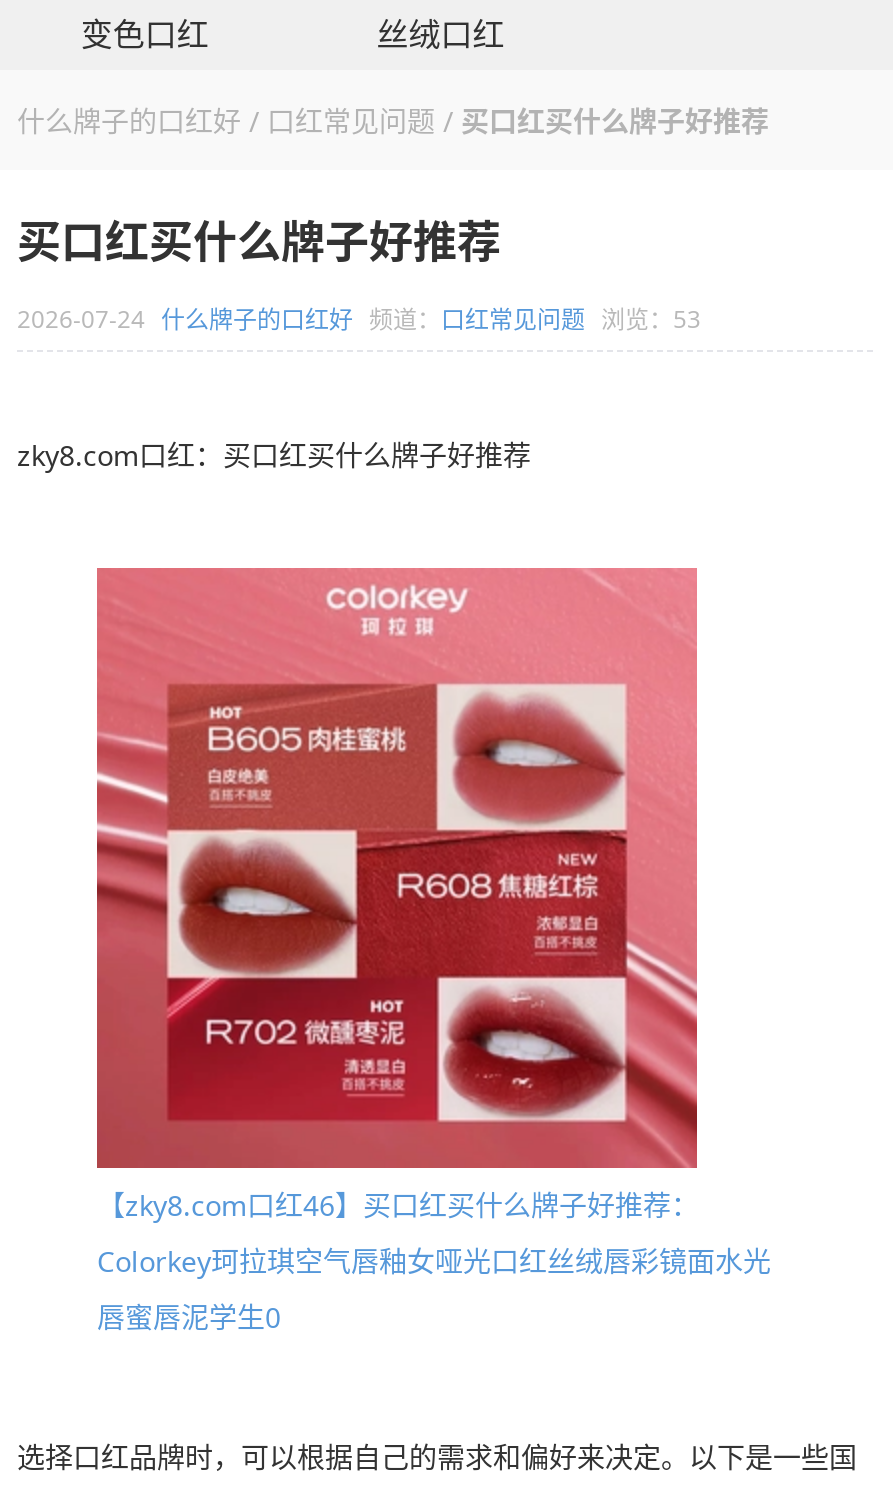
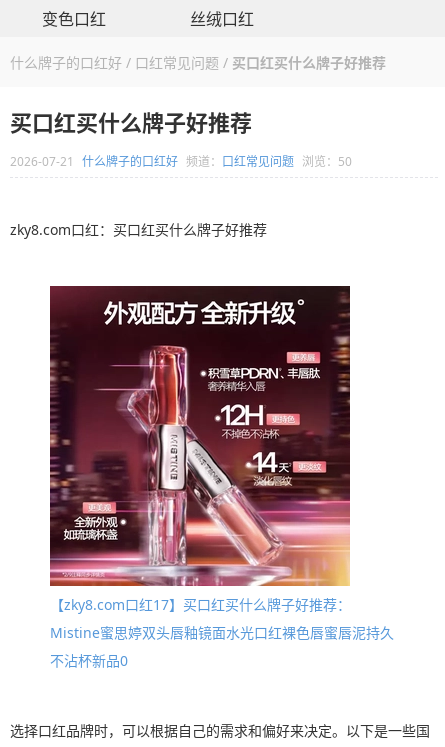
- 2026-07-24 什么牌子的口红好 频道：口红常见问题 浏览：53
+ 2026-07-21 什么牌子的口红好 频道：口红常见问题 浏览：50

- [image]
- 【zky8.com口红46】买口红买什么牌子好推荐：
+ [image]
+ 【zky8.com口红17】买口红买什么牌子好推荐：

- Colorkey珂拉琪空气唇釉女哑光口红丝绒唇彩镜面水光
+ Mistine蜜思婷双头唇釉镜面水光口红裸色唇蜜唇泥持久

- 唇蜜唇泥学生0
+ 不沾杯新品0
